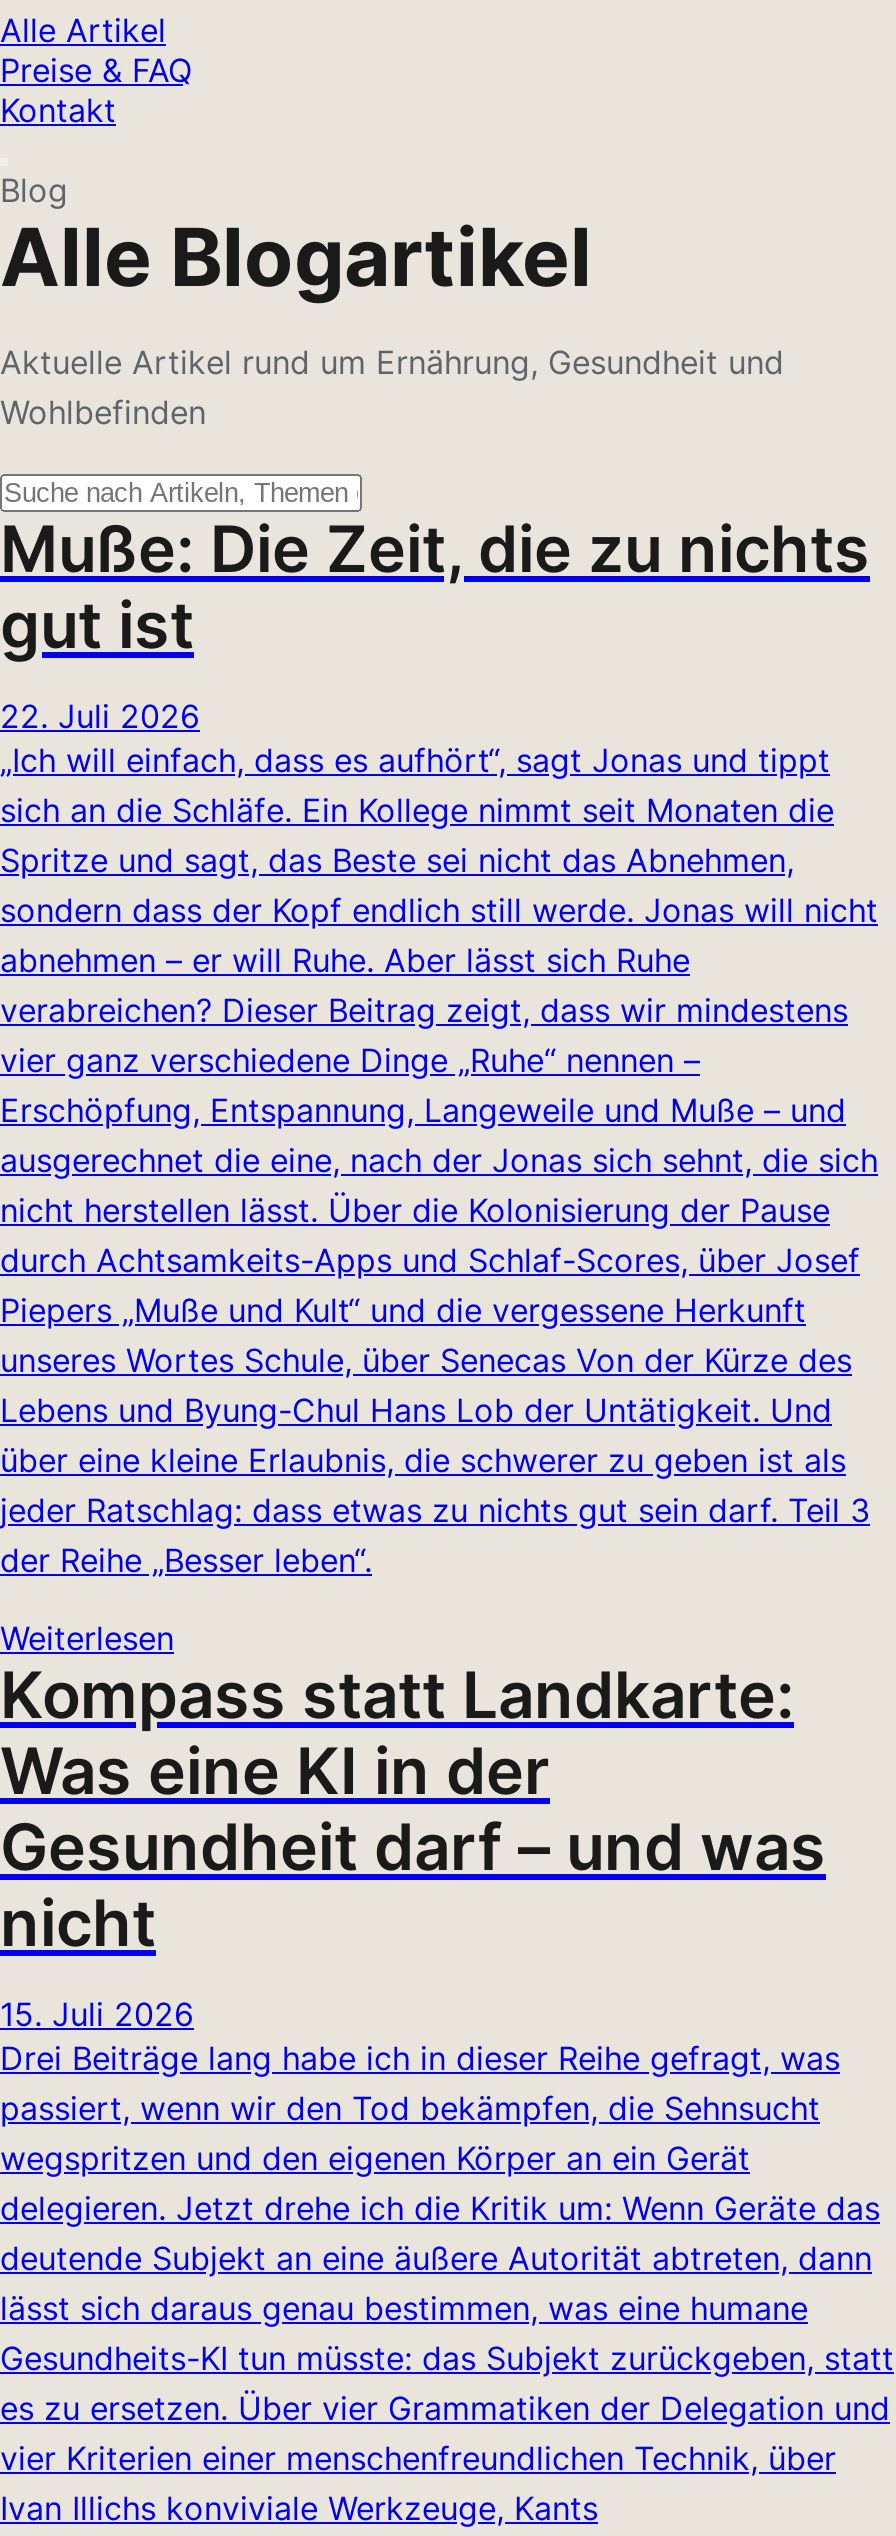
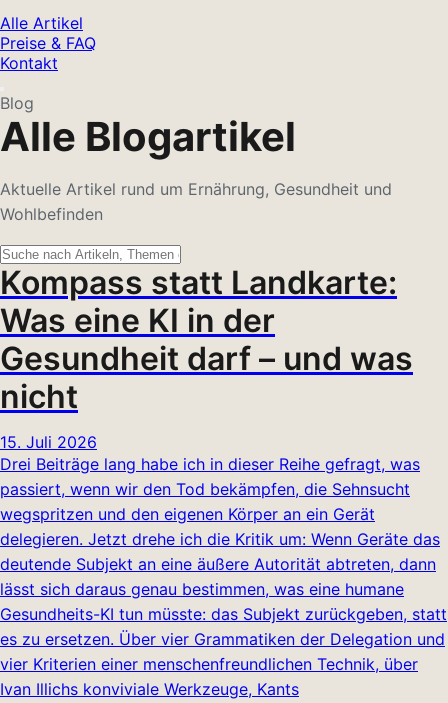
- Muße: Die Zeit, die zu nichts
- gut ist
- 22. Juli 2026
- „Ich will einfach, dass es aufhört“, sagt Jonas und tippt
- sich an die Schläfe. Ein Kollege nimmt seit Monaten die
- Spritze und sagt, das Beste sei nicht das Abnehmen,
- sondern dass der Kopf endlich still werde. Jonas will nicht
- abnehmen – er will Ruhe. Aber lässt sich Ruhe
- verabreichen? Dieser Beitrag zeigt, dass wir mindestens
- vier ganz verschiedene Dinge „Ruhe“ nennen –
- Erschöpfung, Entspannung, Langeweile und Muße – und
- ausgerechnet die eine, nach der Jonas sich sehnt, die sich
- nicht herstellen lässt. Über die Kolonisierung der Pause
- durch Achtsamkeits-Apps und Schlaf-Scores, über Josef
- Piepers „Muße und Kult“ und die vergessene Herkunft
- unseres Wortes Schule, über Senecas Von der Kürze des
- Lebens und Byung-Chul Hans Lob der Untätigkeit. Und
- über eine kleine Erlaubnis, die schwerer zu geben ist als
- jeder Ratschlag: dass etwas zu nichts gut sein darf. Teil 3
- der Reihe „Besser leben“.
- Weiterlesen
